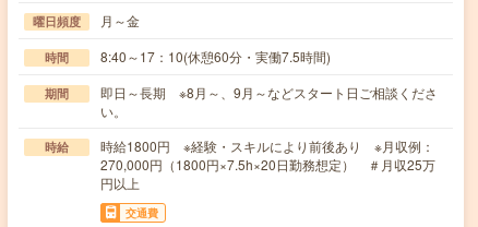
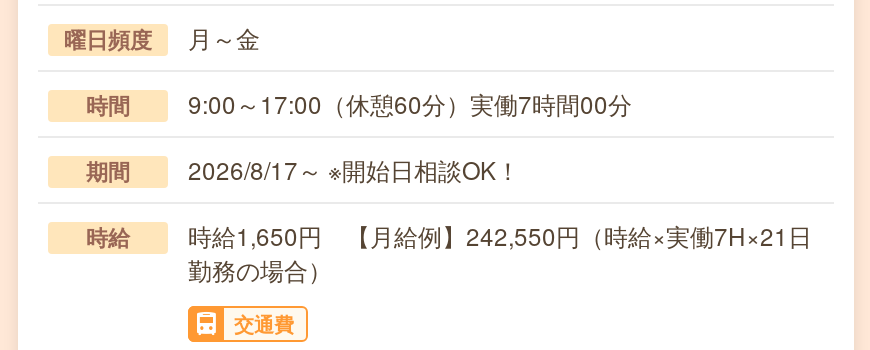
- 8:40～17：10(休憩60分・実働7.5時間)
+ 9:00～17:00（休憩60分）実働7時間00分

- 即日～長期 ※8月～、9月～などスタート日ご相談くださ
- い。
+ 2026/8/17～ ※開始日相談OK！

- 時給1800円 ※経験・スキルにより前後あり ※月収例：
- 270,000円（1800円×7.5h×20日勤務想定） ＃月収25万
- 円以上
+ 時給1,650円 【月給例】242,550円（時給×実働7H×21日
+ 勤務の場合）
